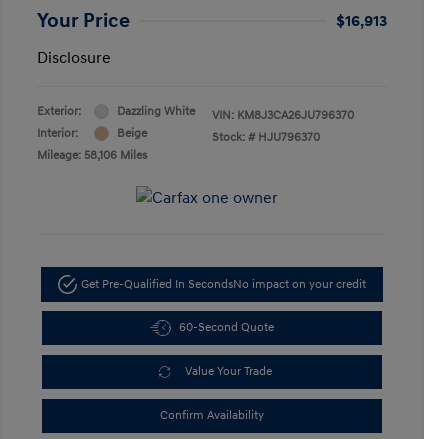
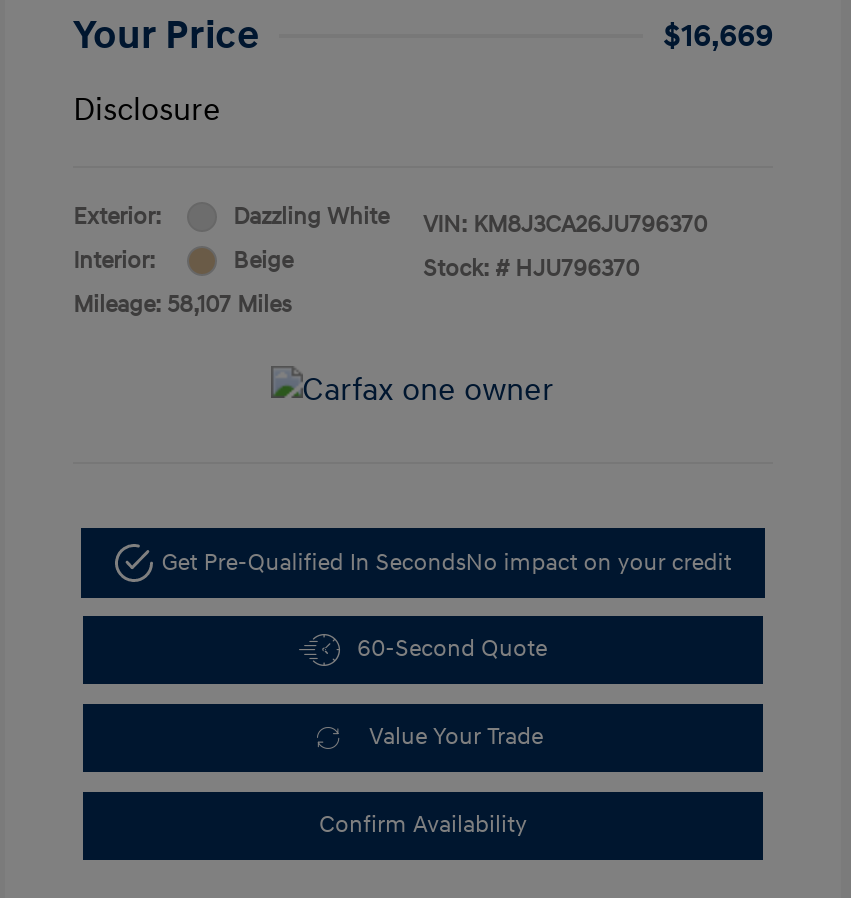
- $16,913
+ $16,669

- Mileage: 58,106 Miles
+ Mileage: 58,107 Miles
